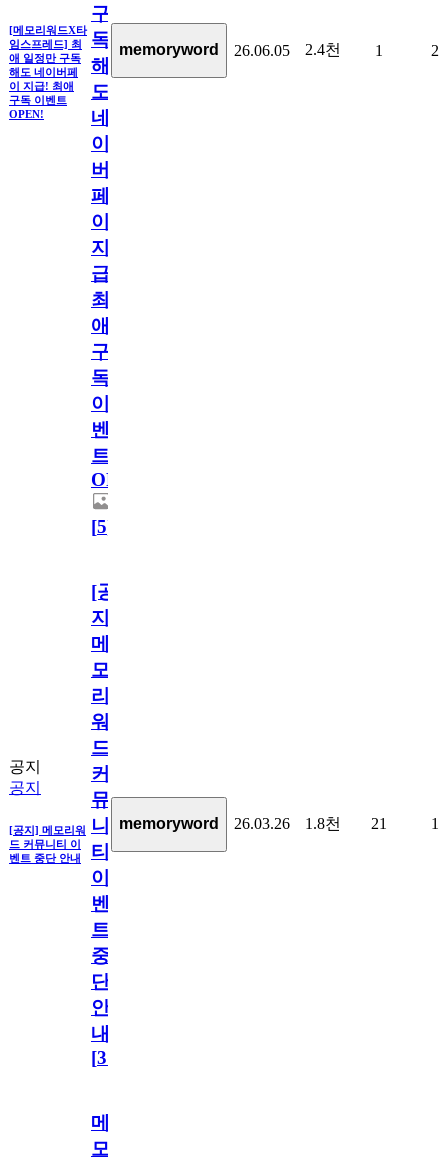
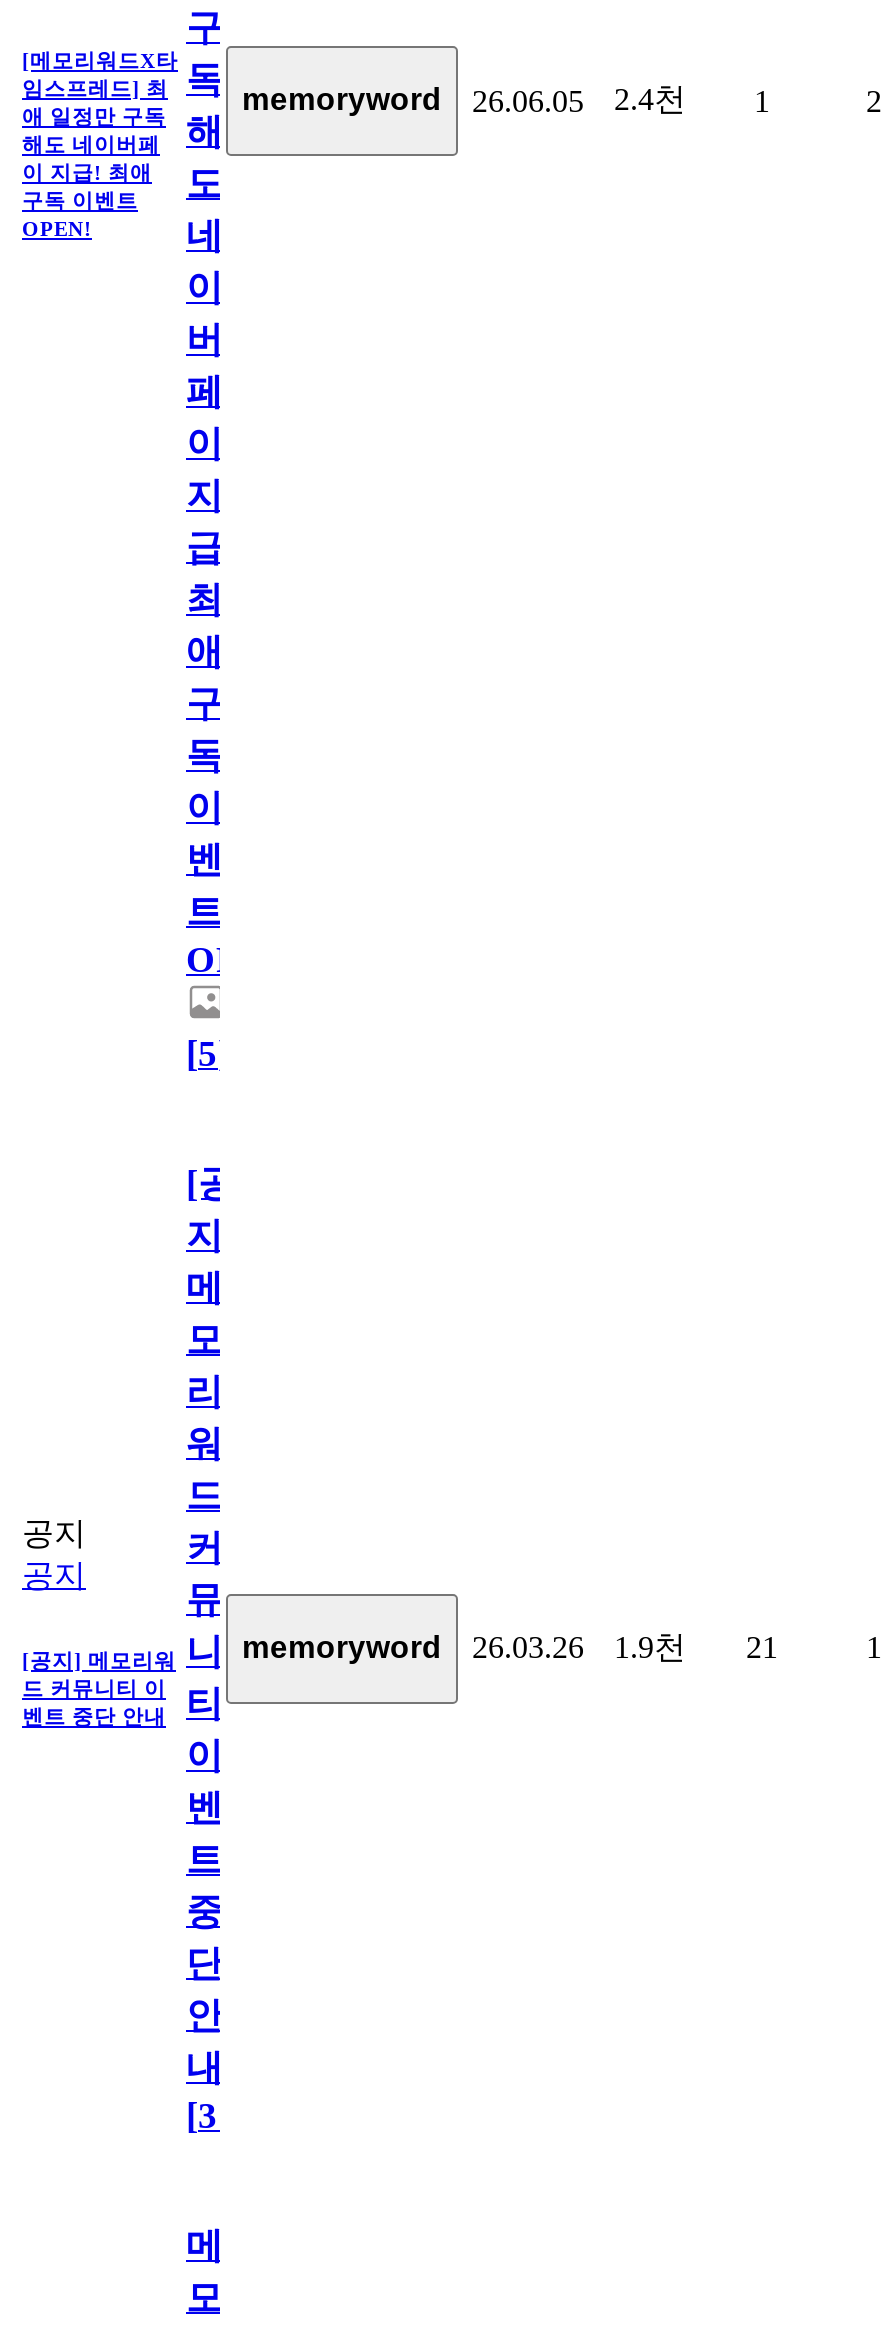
- 1.8천
+ 1.9천
